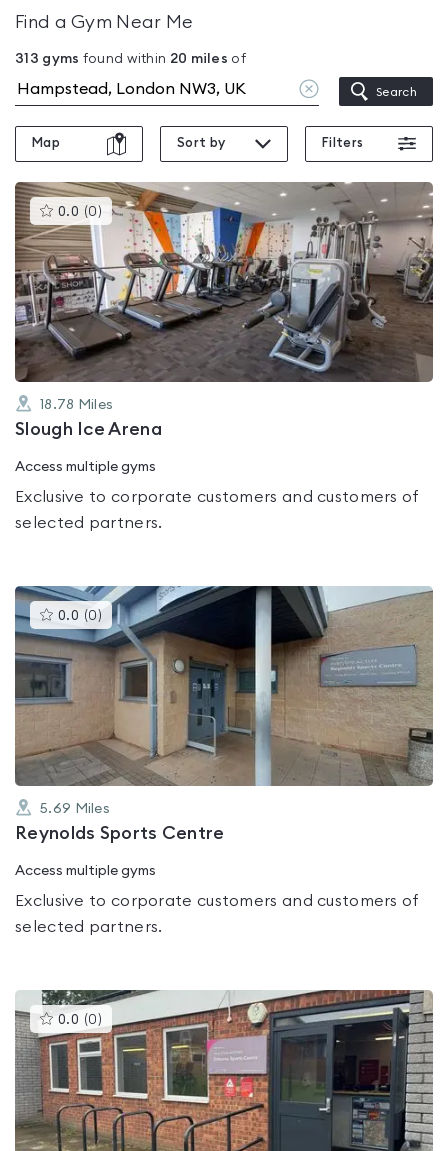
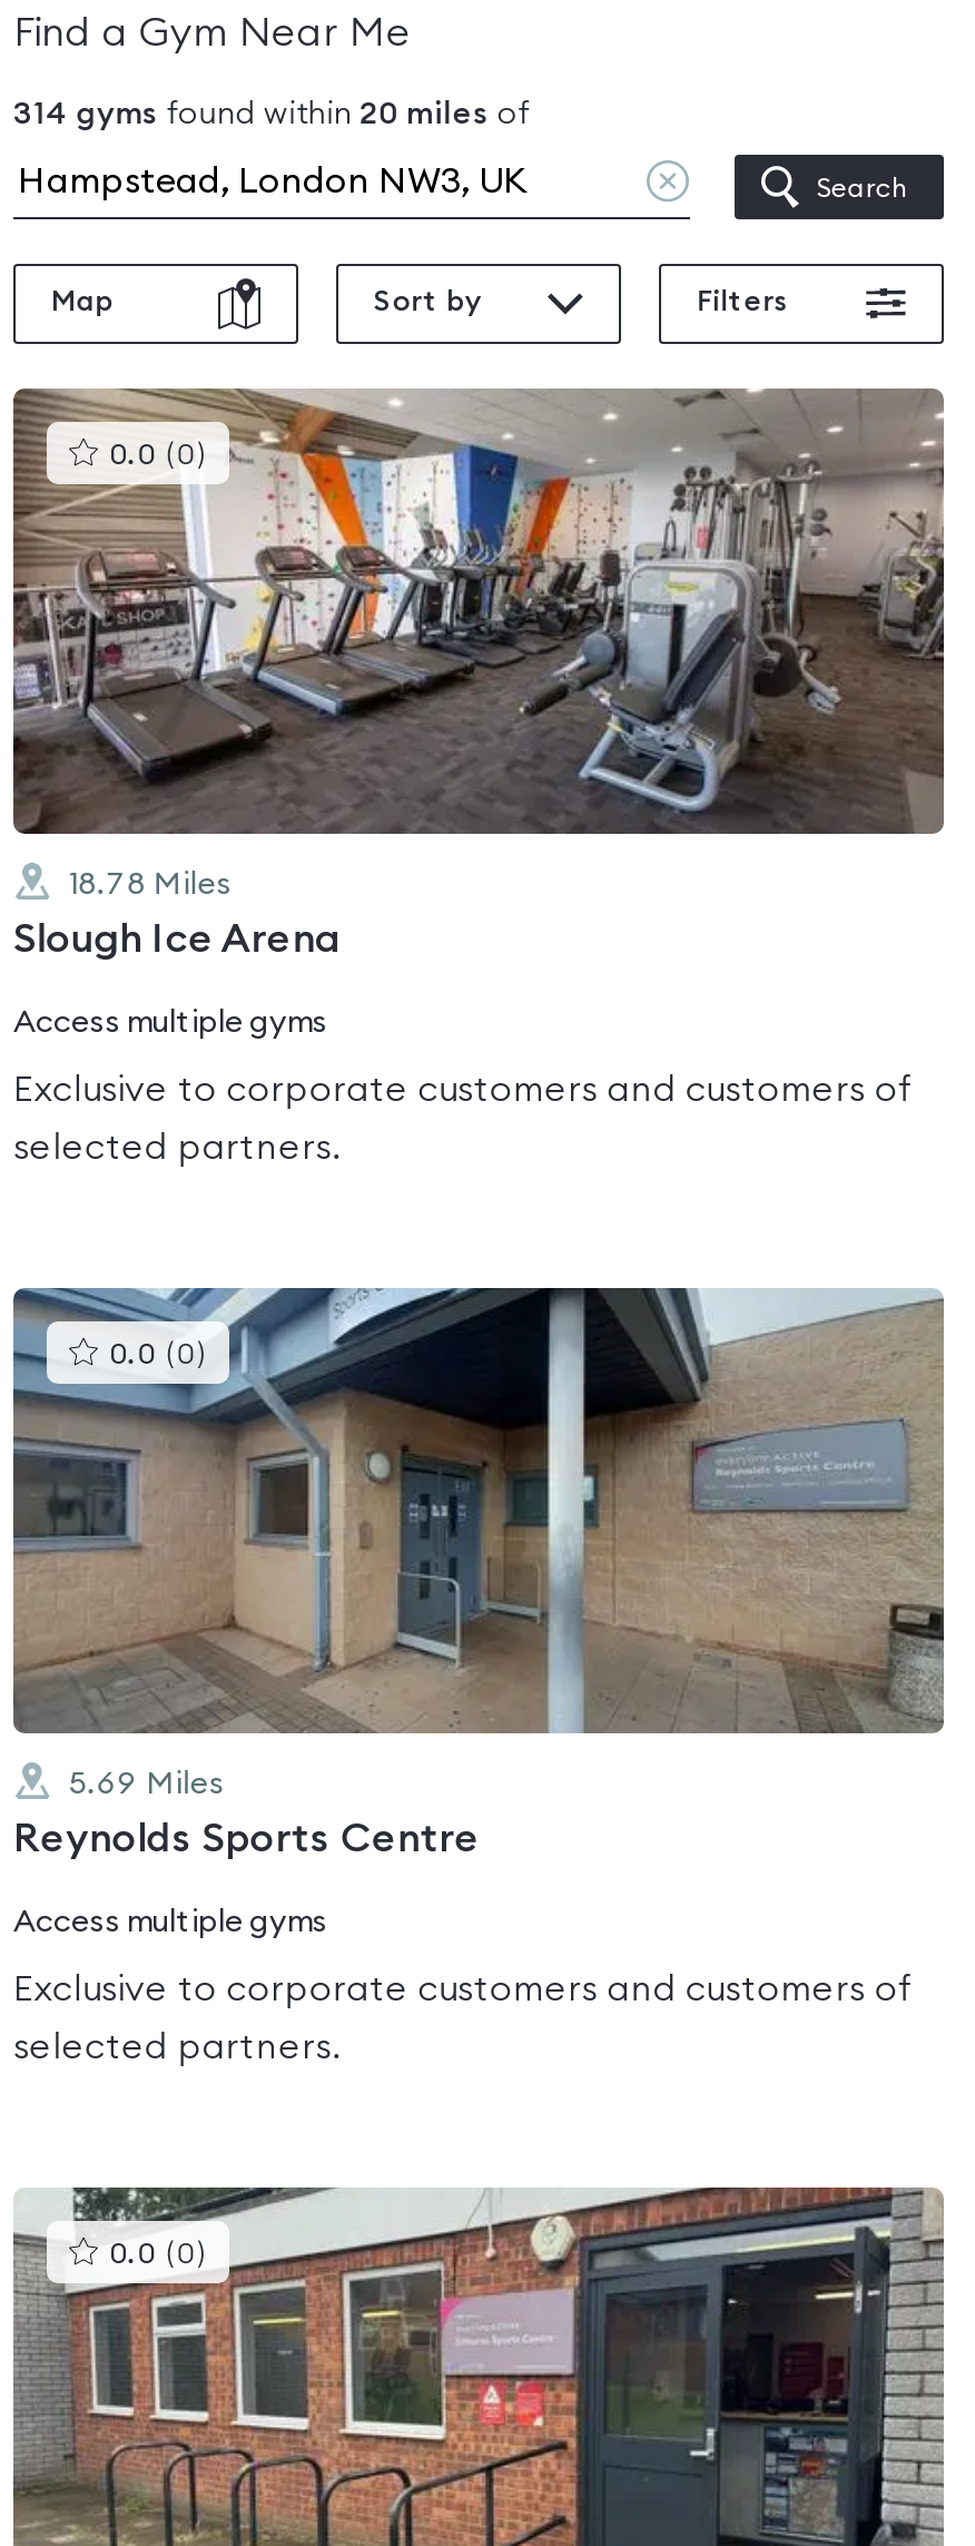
- 313 gyms found within 20 miles of
+ 314 gyms found within 20 miles of
